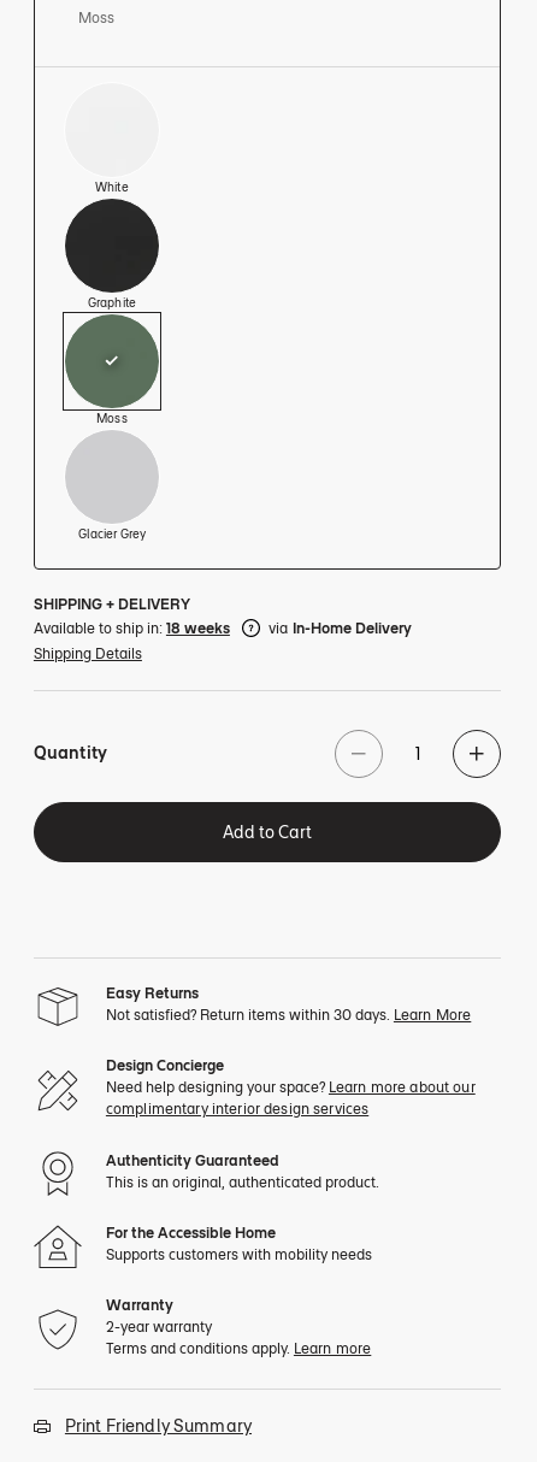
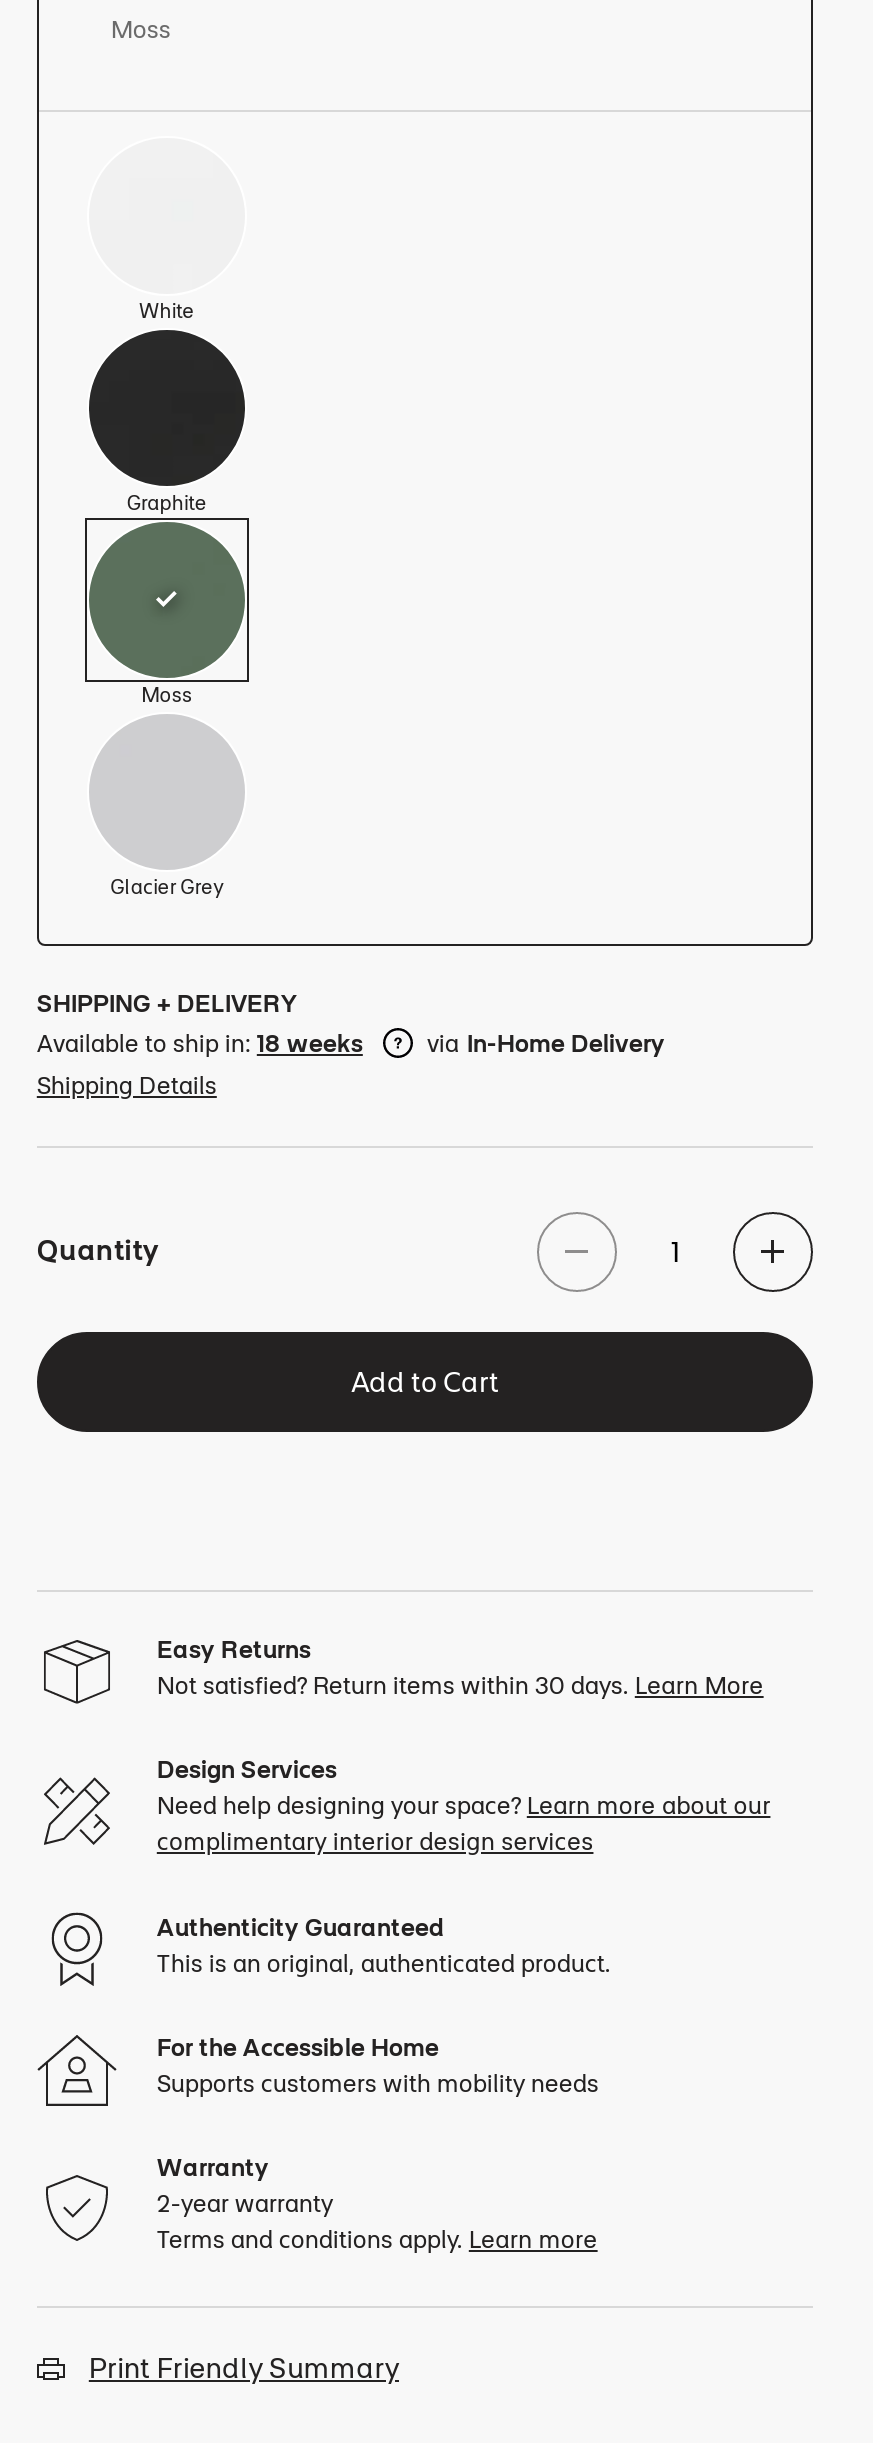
- Design Concierge
+ Design Services
